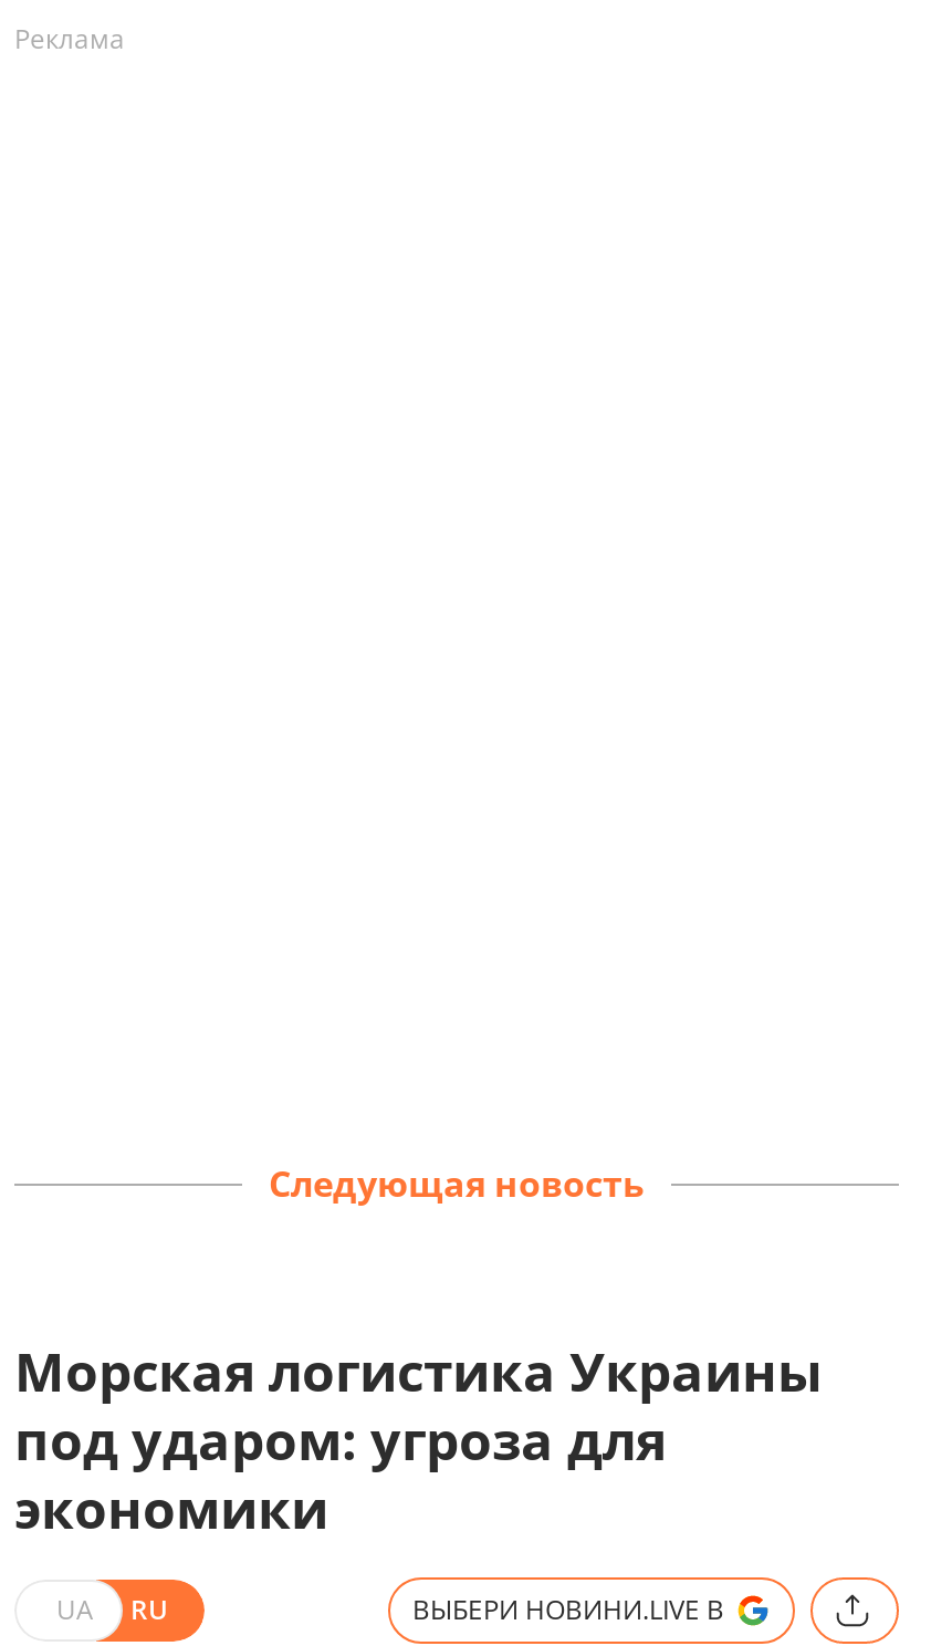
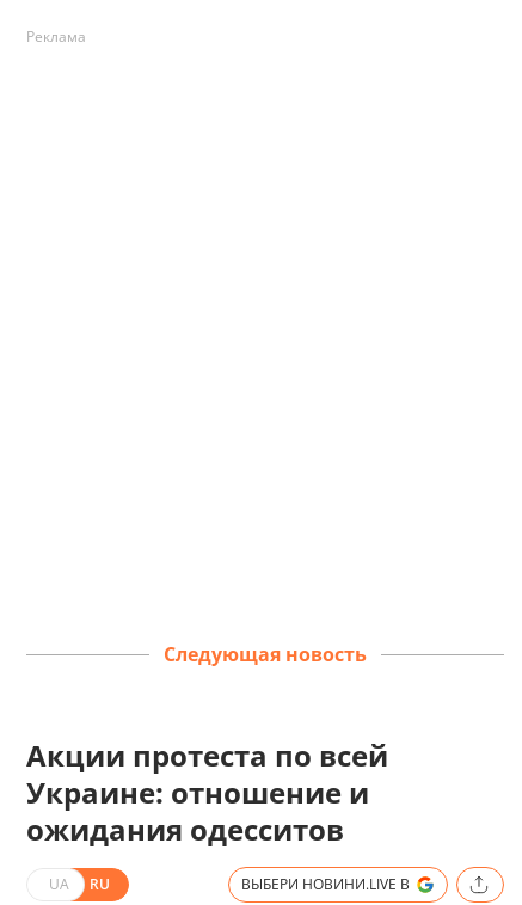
- Морская логистика Украины
- под ударом: угроза для
- экономики
+ Акции протеста по всей
+ Украине: отношение и
+ ожидания одесситов
